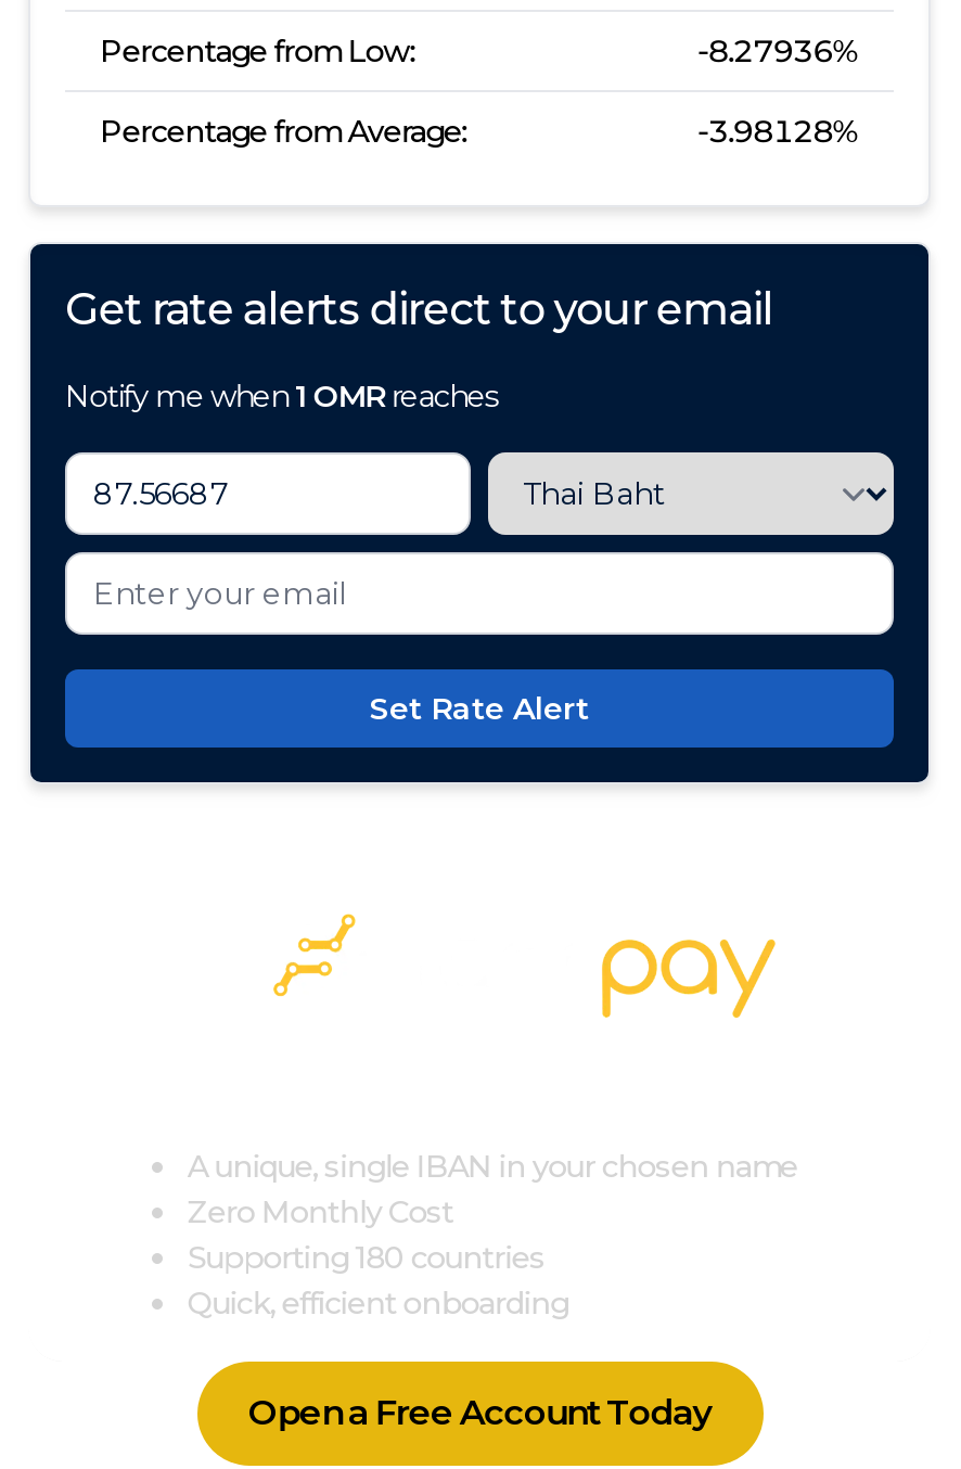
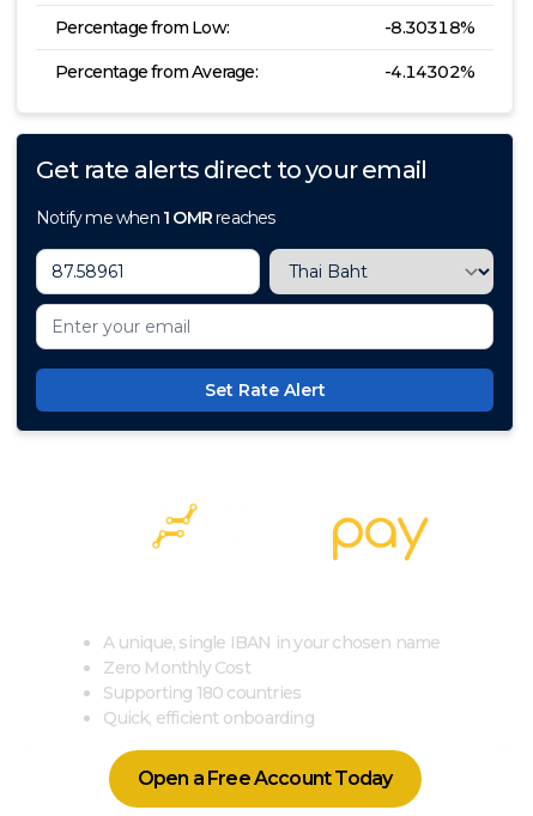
- -8.27936%
+ -8.30318%

- -3.98128%
+ -4.14302%
